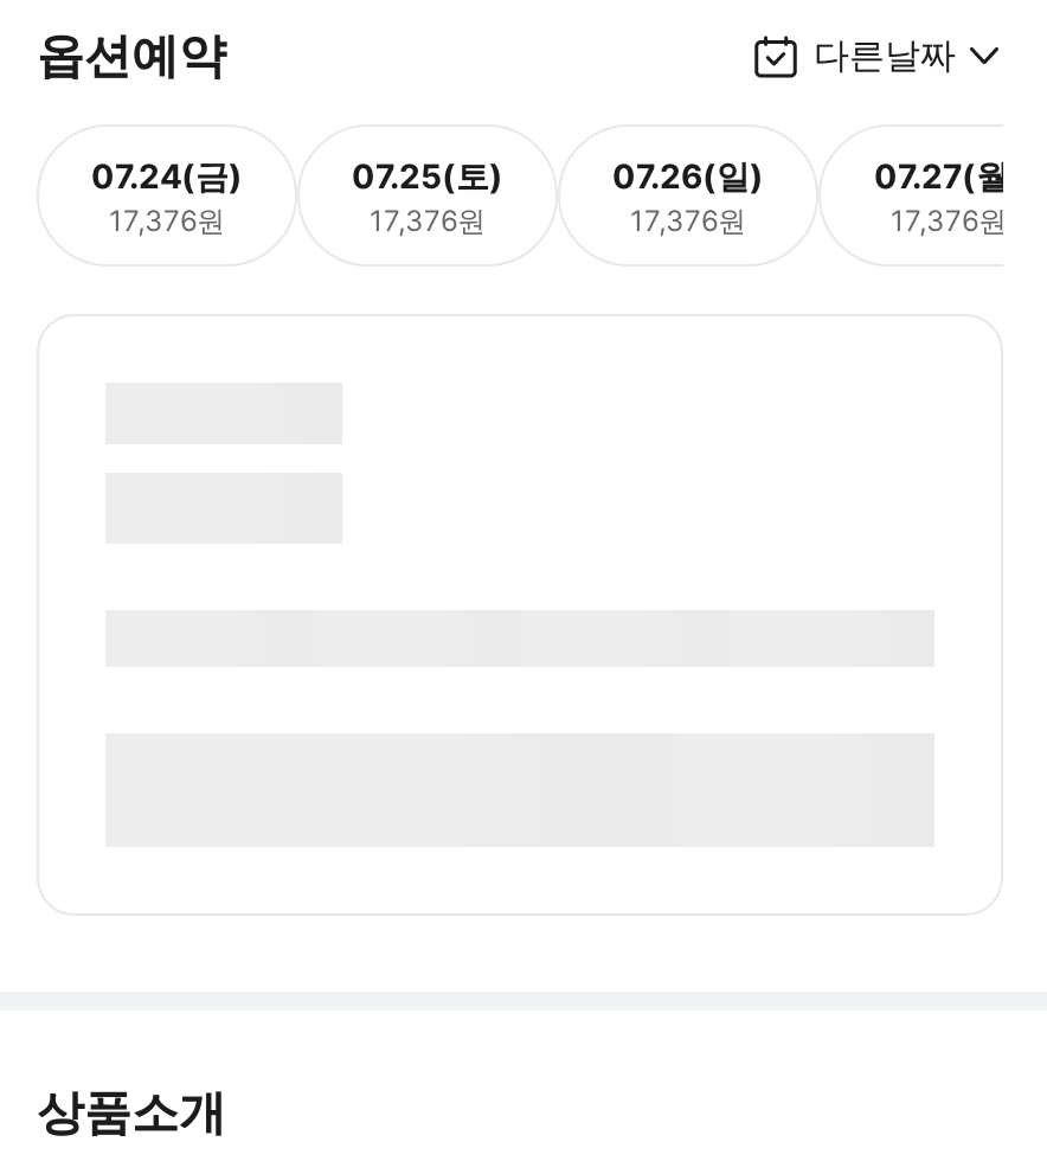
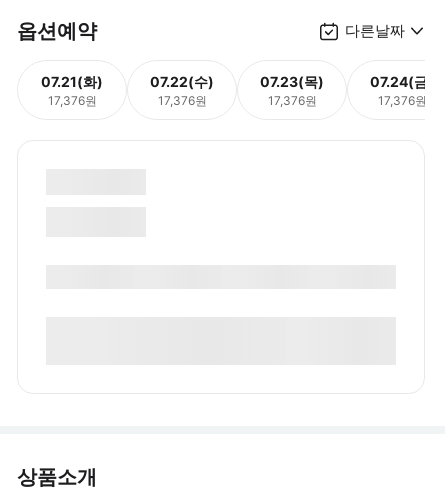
- 07.24(금)
+ 07.21(화)

- 07.25(토)
+ 07.22(수)

- 07.26(일)
+ 07.23(목)

- 07.27(월)
+ 07.24(금)
